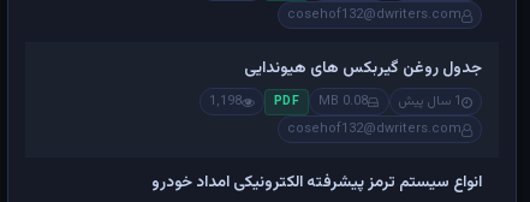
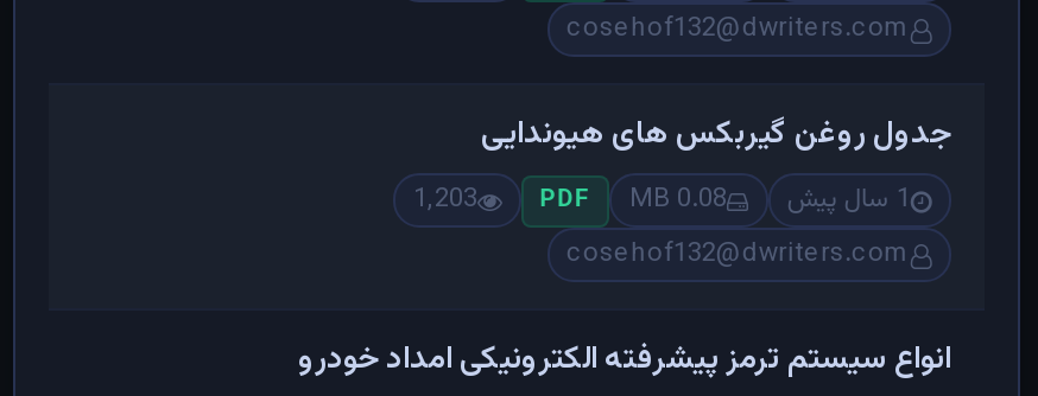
- 1,198 PDF
+ 1,203 PDF
